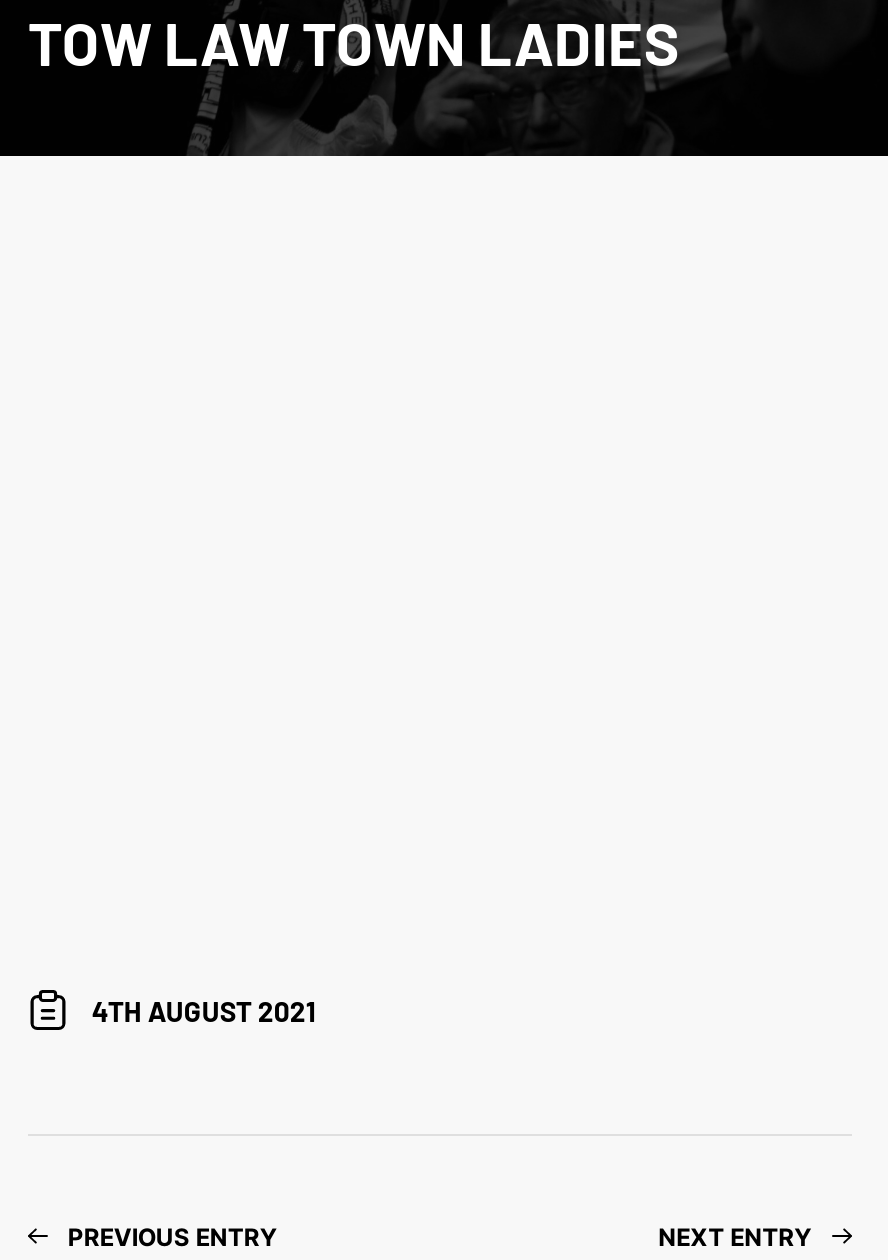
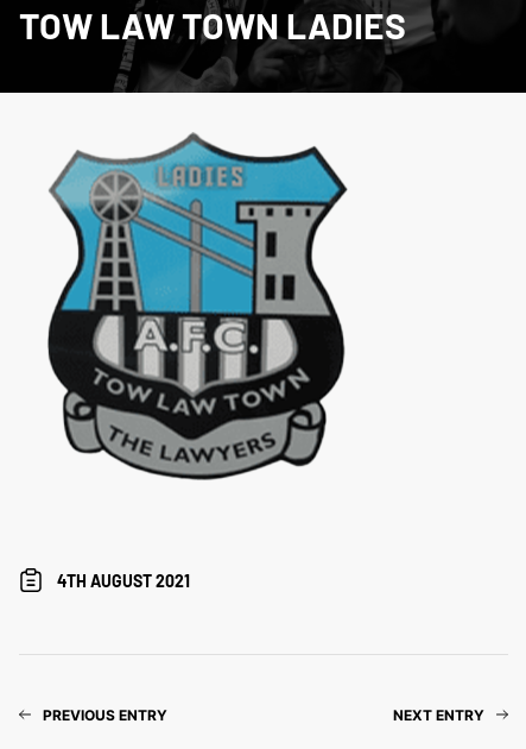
+ [image]
